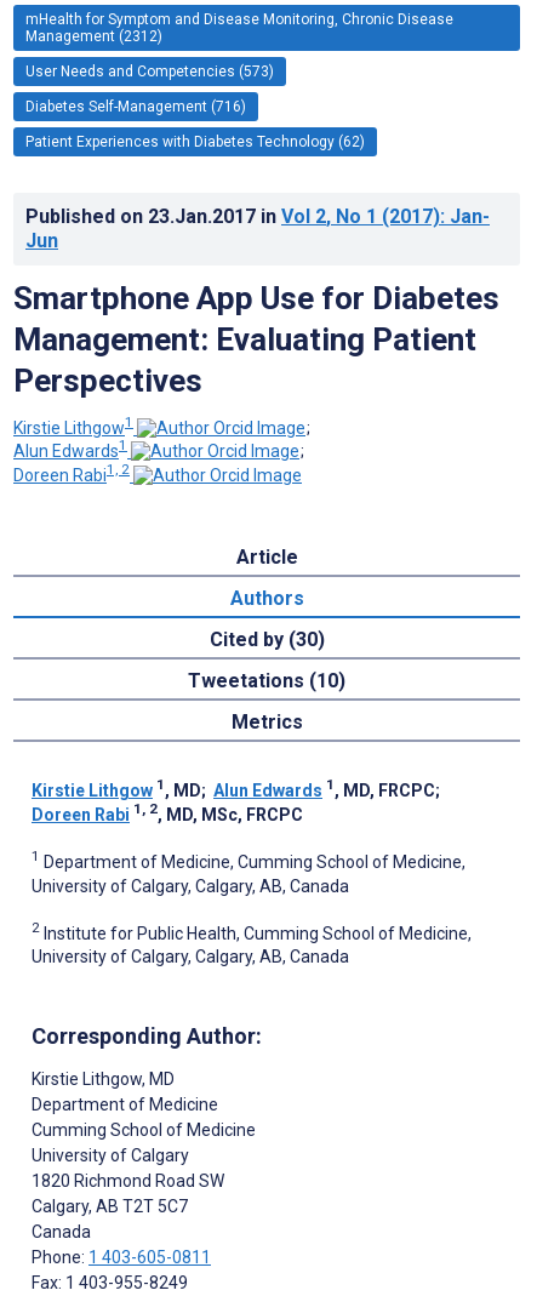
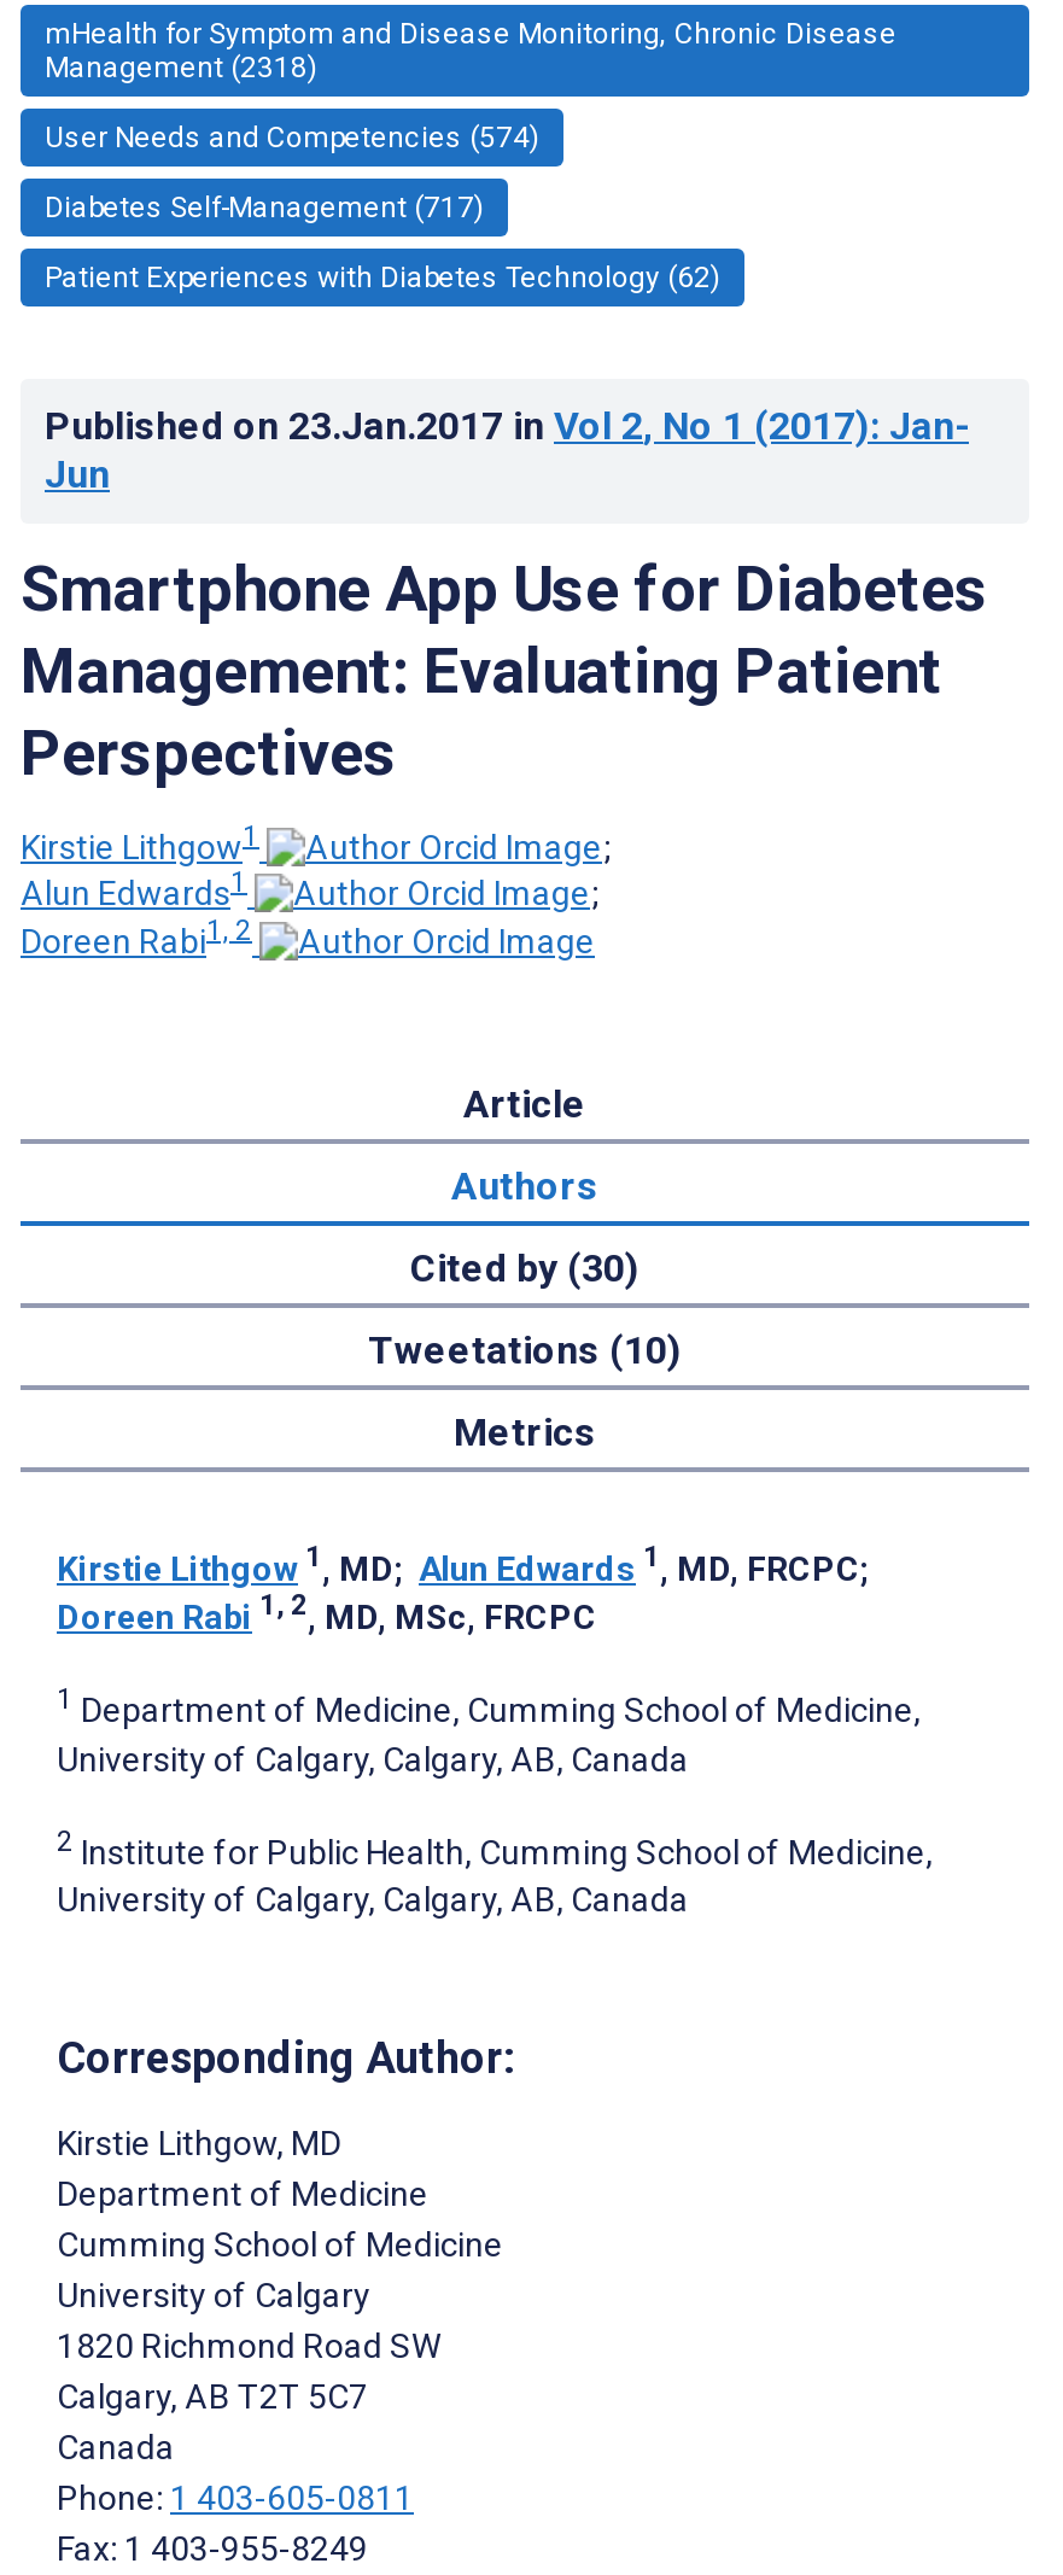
- Management (2312)
+ Management (2318)

- User Needs and Competencies (573)
+ User Needs and Competencies (574)

- Diabetes Self-Management (716)
+ Diabetes Self-Management (717)
